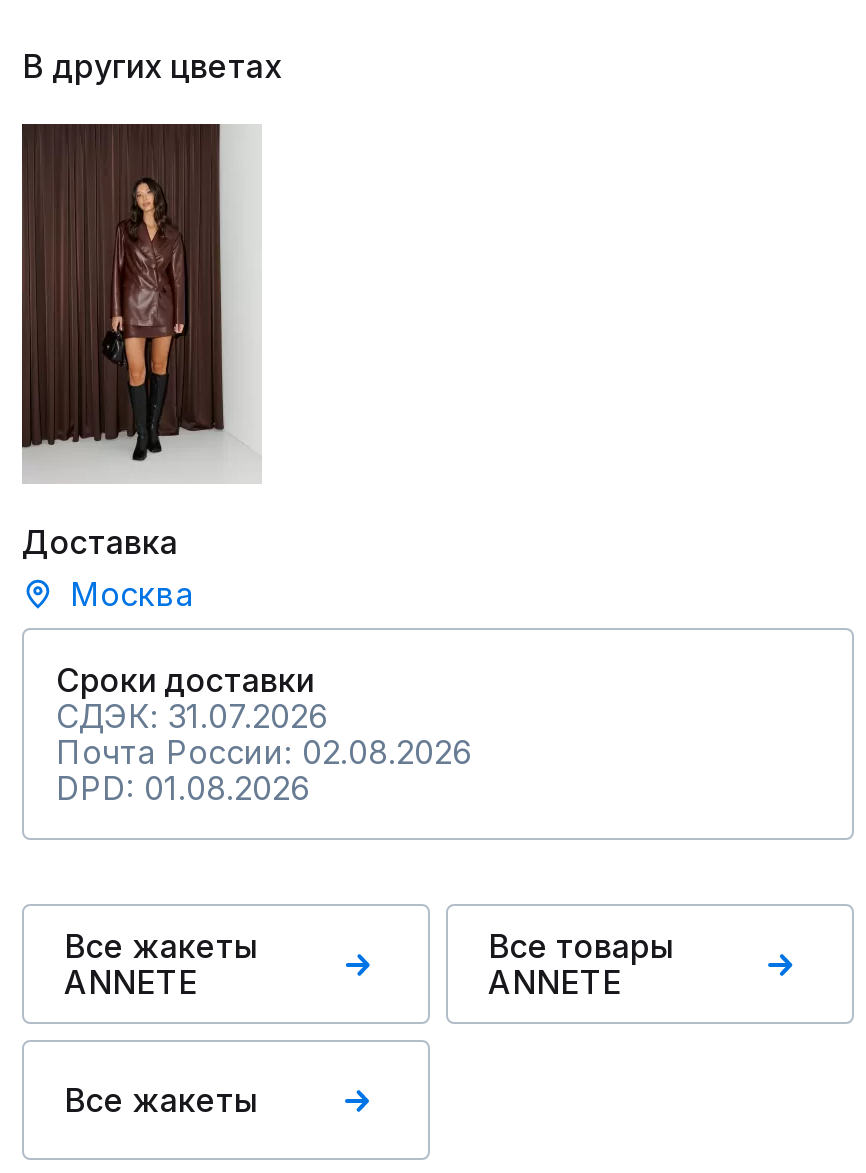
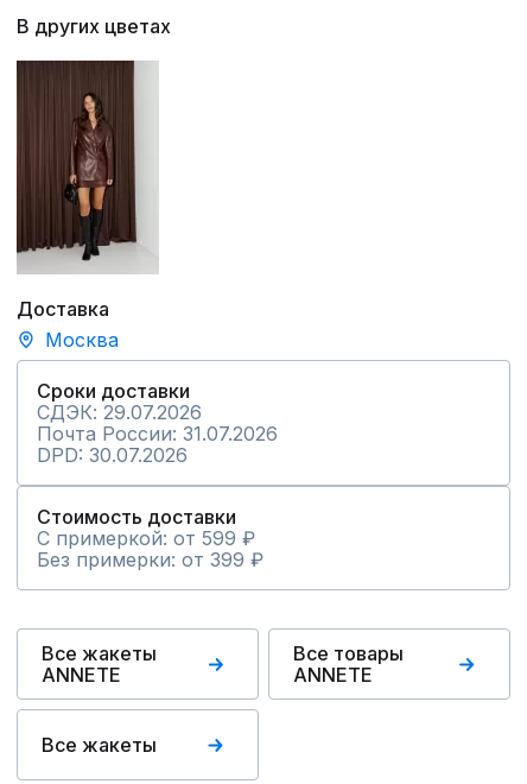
- СДЭК: 31.07.2026
- Почта России: 02.08.2026
- DPD: 01.08.2026
+ СДЭК: 29.07.2026
+ Почта России: 31.07.2026
+ DPD: 30.07.2026
+ Стоимость доставки
+ С примеркой: от 599 ₽
+ Без примерки: от 399 ₽
